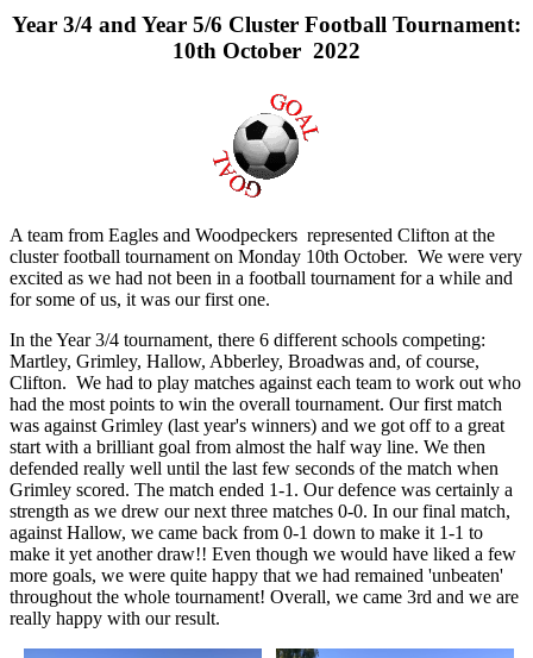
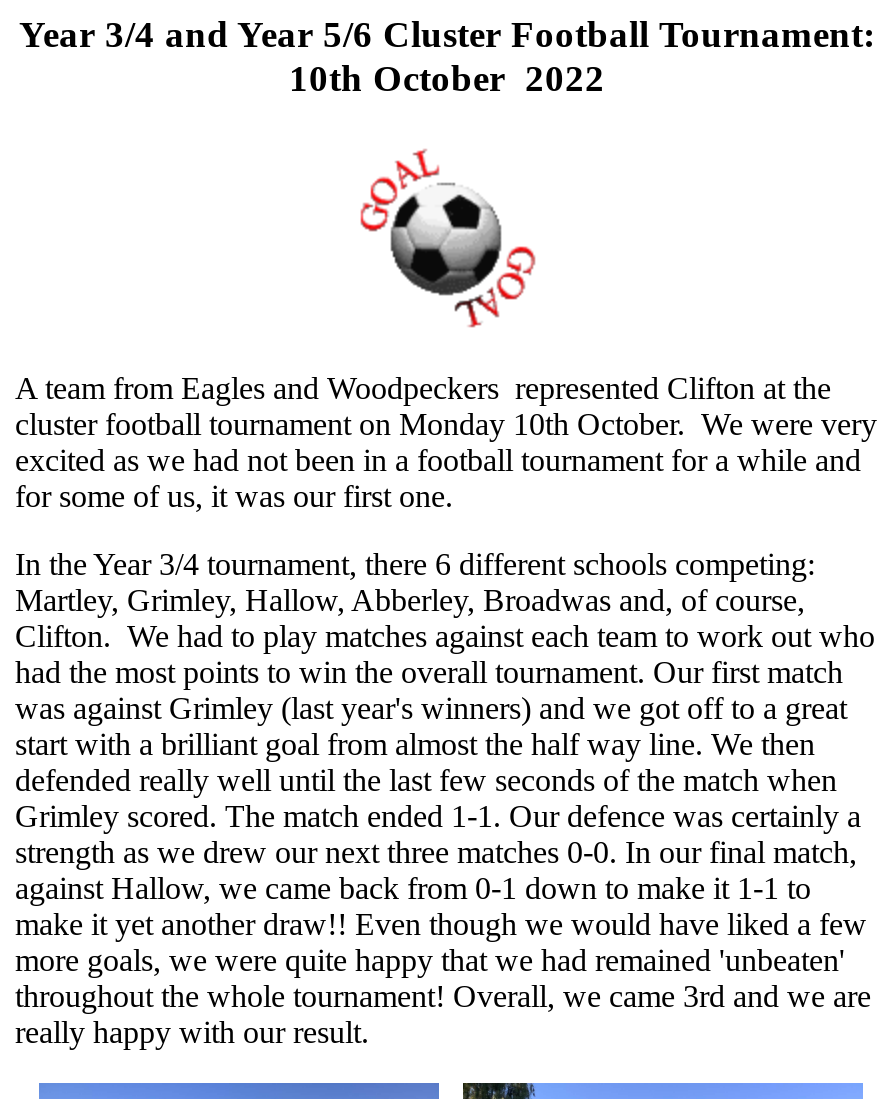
- [image]
+ [image]
